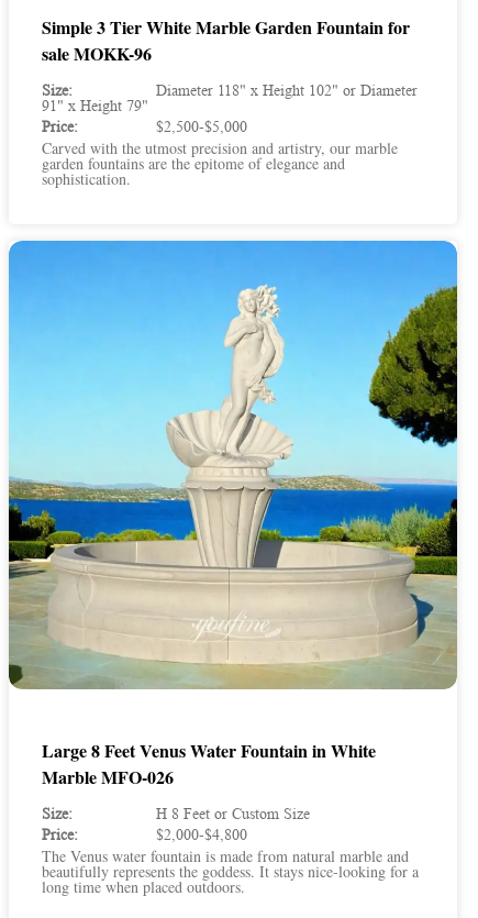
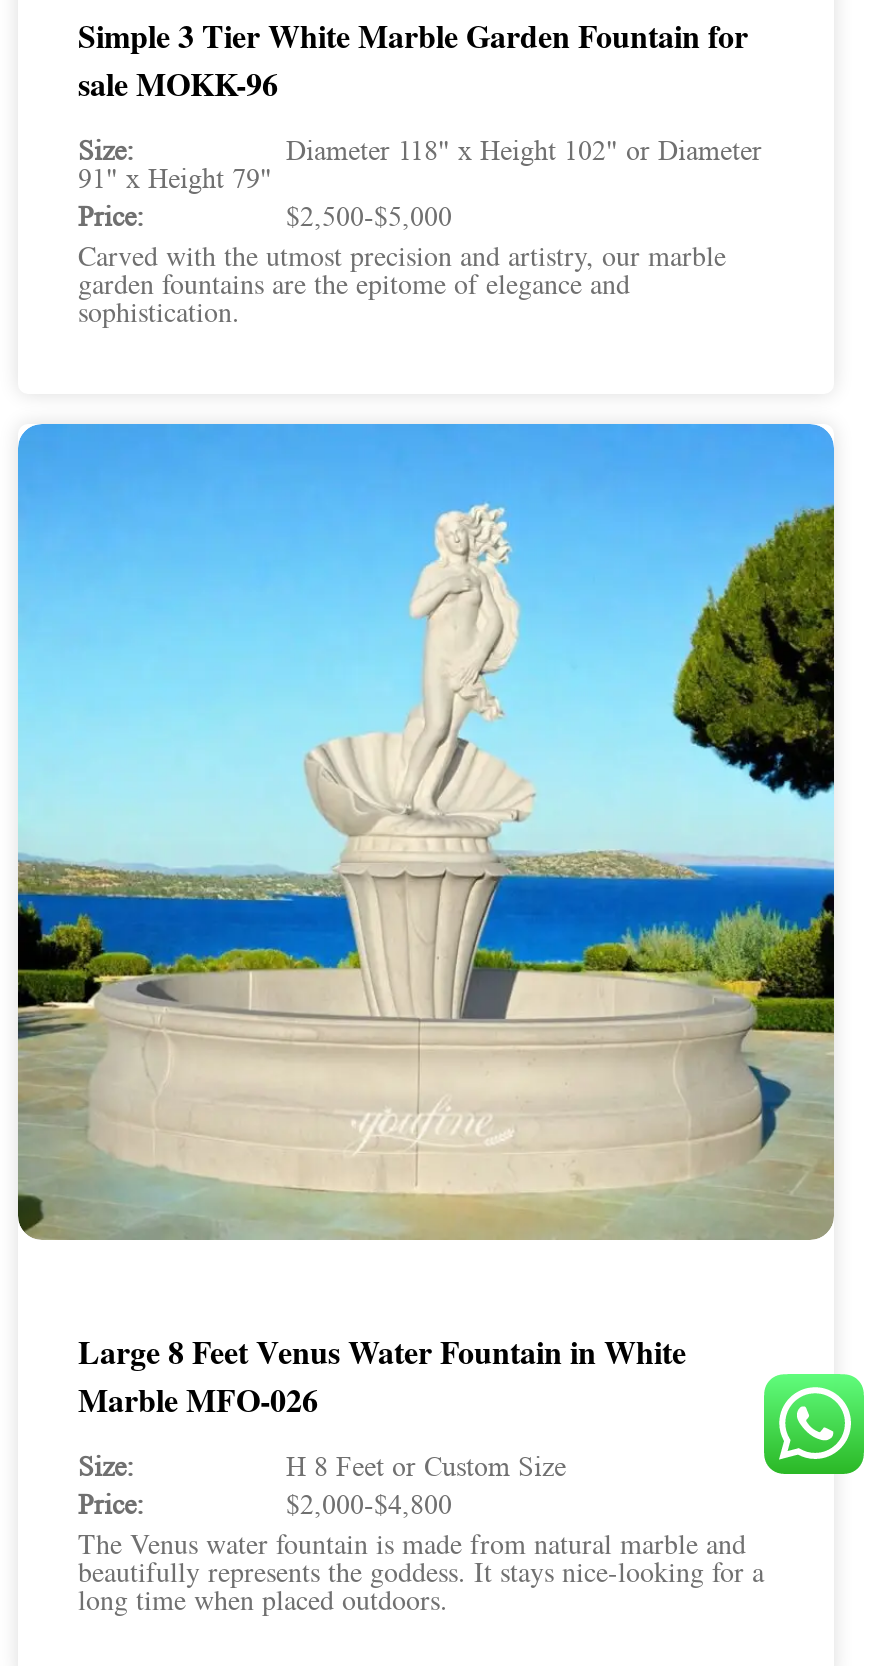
+ [image]
